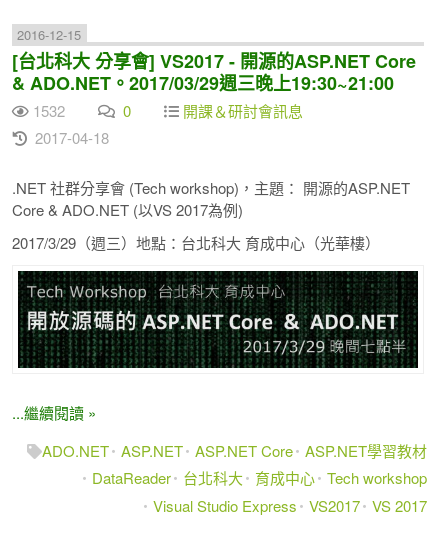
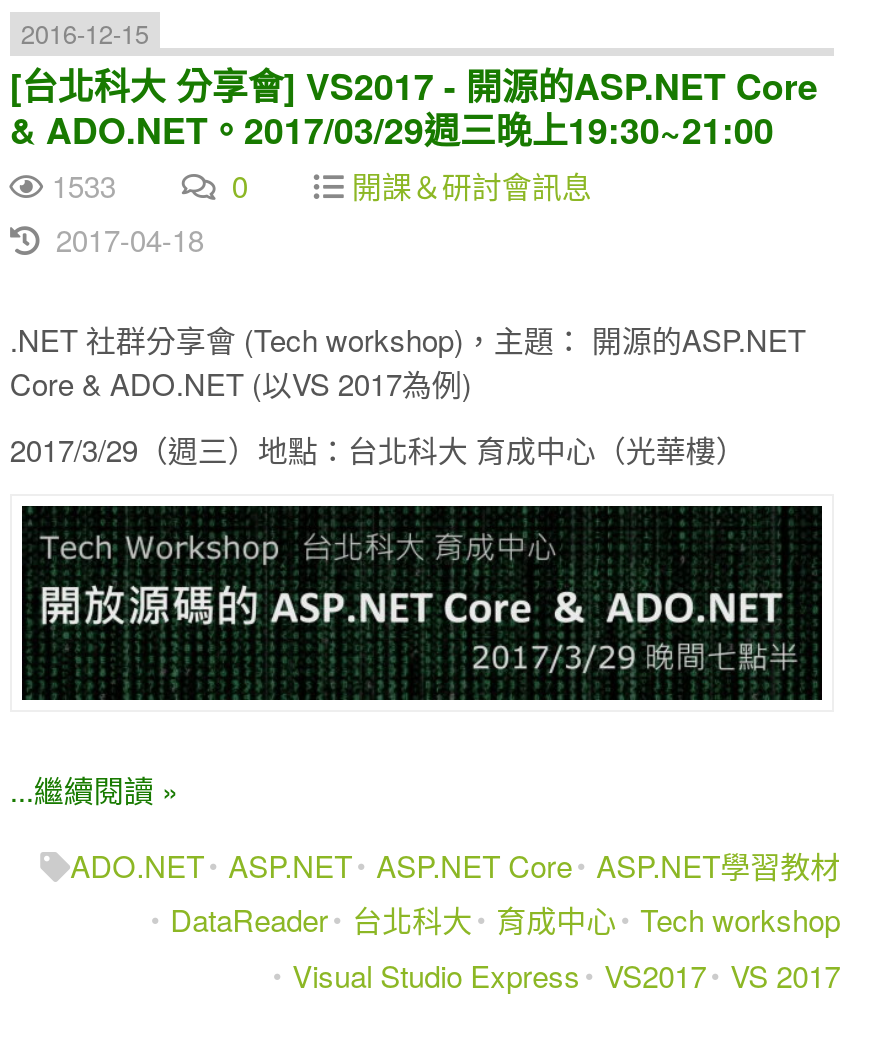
- 1532
+ 1533
